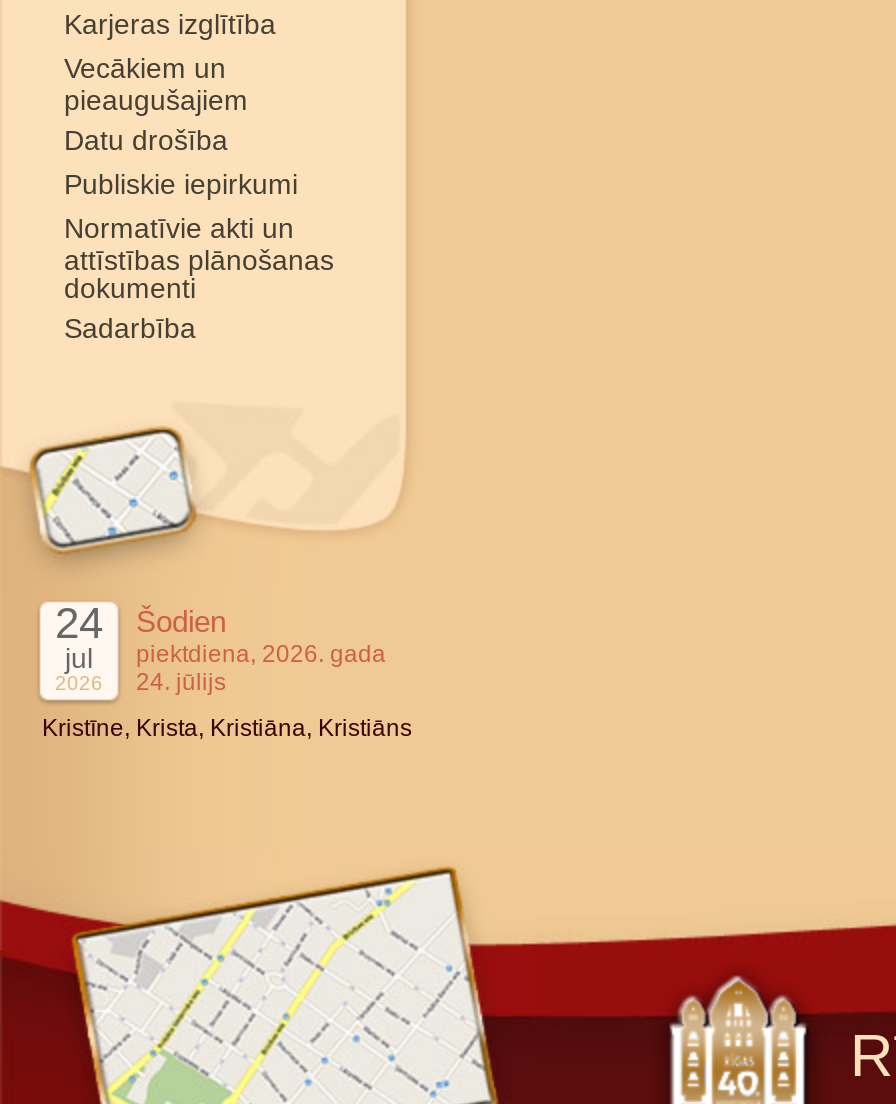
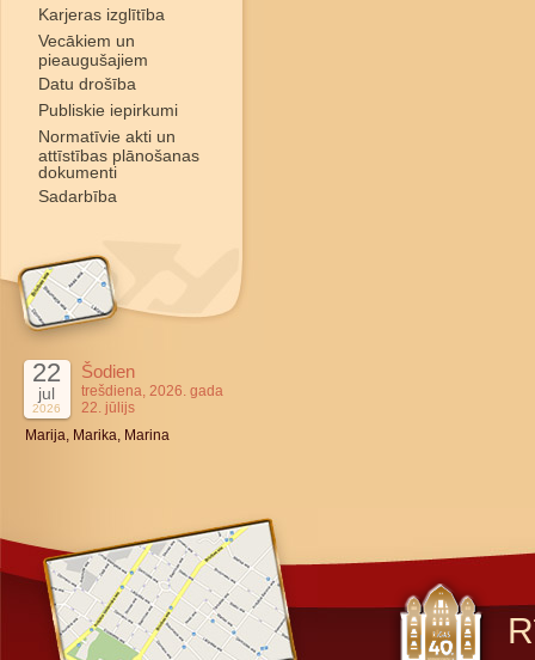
- 24 Šodien
+ 22 Šodien

- piektdiena, 2026. gada
- 24. jūlijs
+ trešdiena, 2026. gada
+ 22. jūlijs

- Kristīne, Krista, Kristiāna, Kristiāns
+ Marija, Marika, Marina
